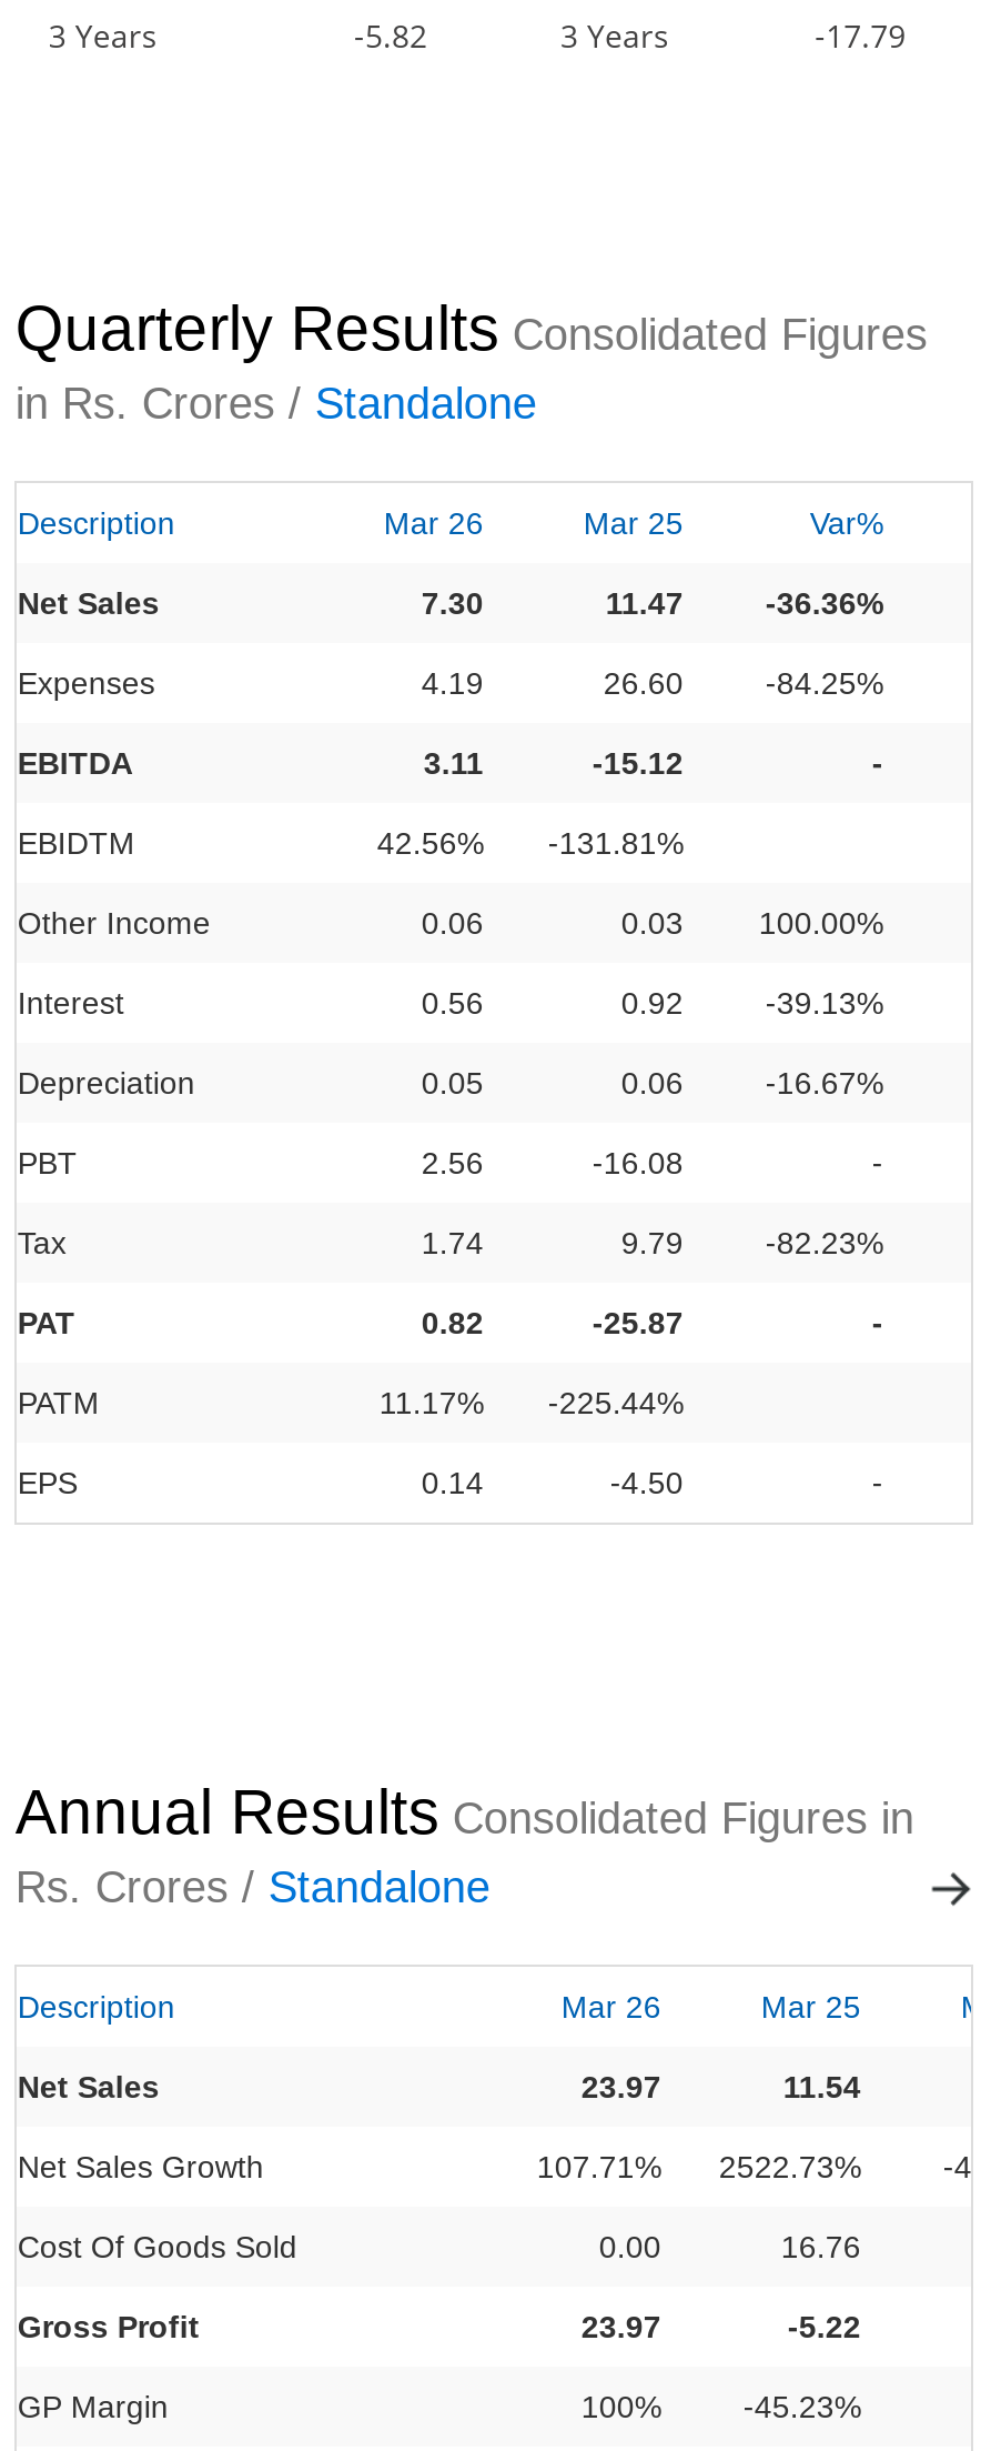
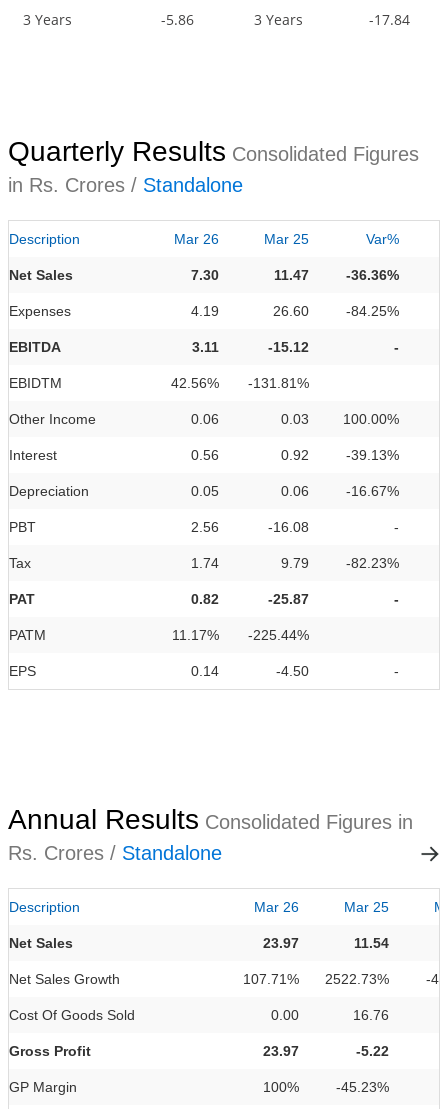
- -5.82
+ -5.86

- -17.79
+ -17.84
